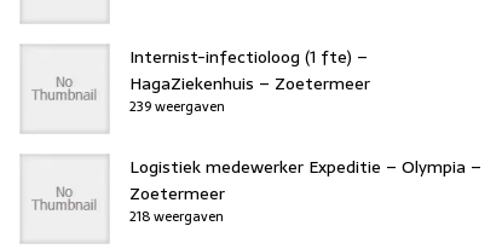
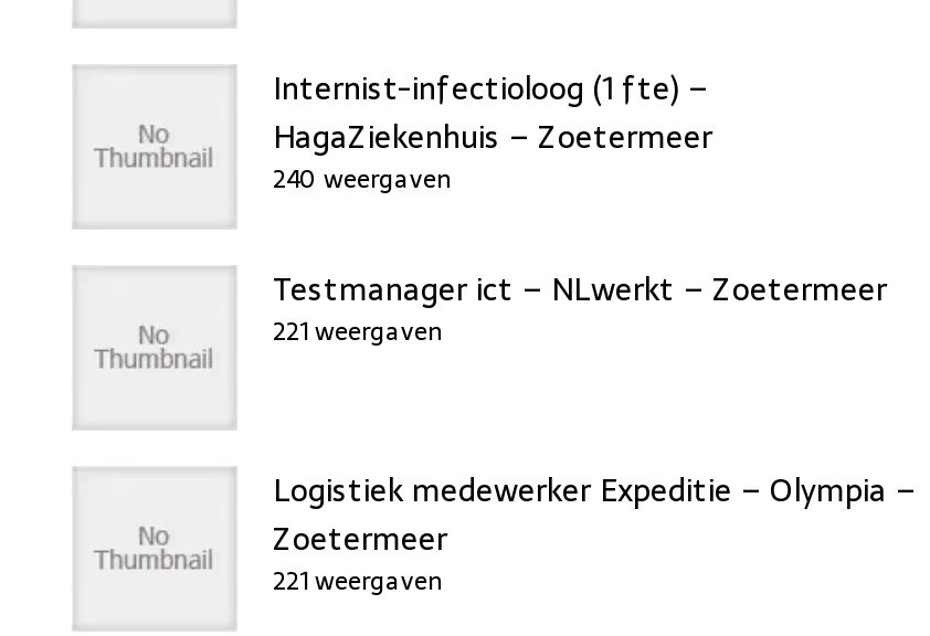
- 239 weergaven
+ 240 weergaven
+ Testmanager ict – NLwerkt – Zoetermeer
+ 221 weergaven

- 218 weergaven
+ 221 weergaven
